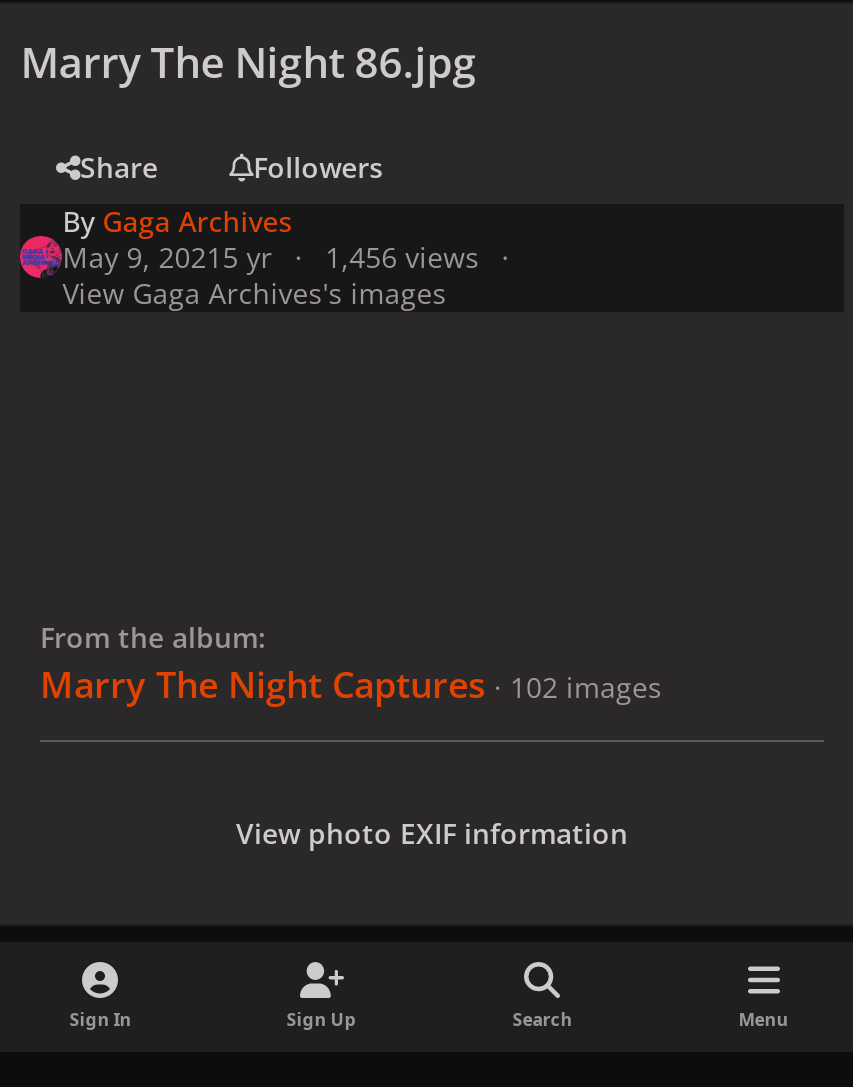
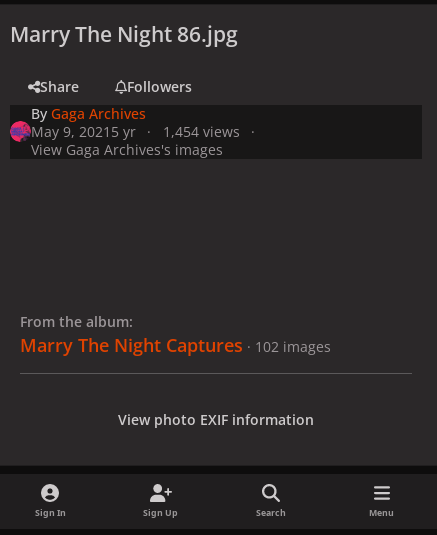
- May 9, 2021 5 yr 1,456 views
+ May 9, 2021 5 yr 1,454 views
